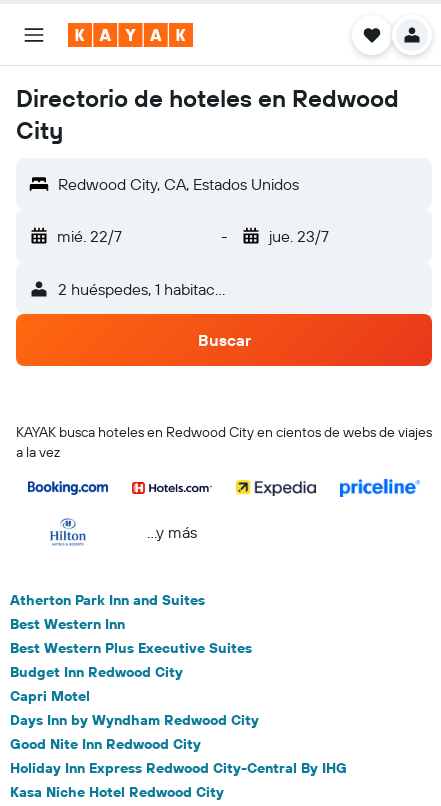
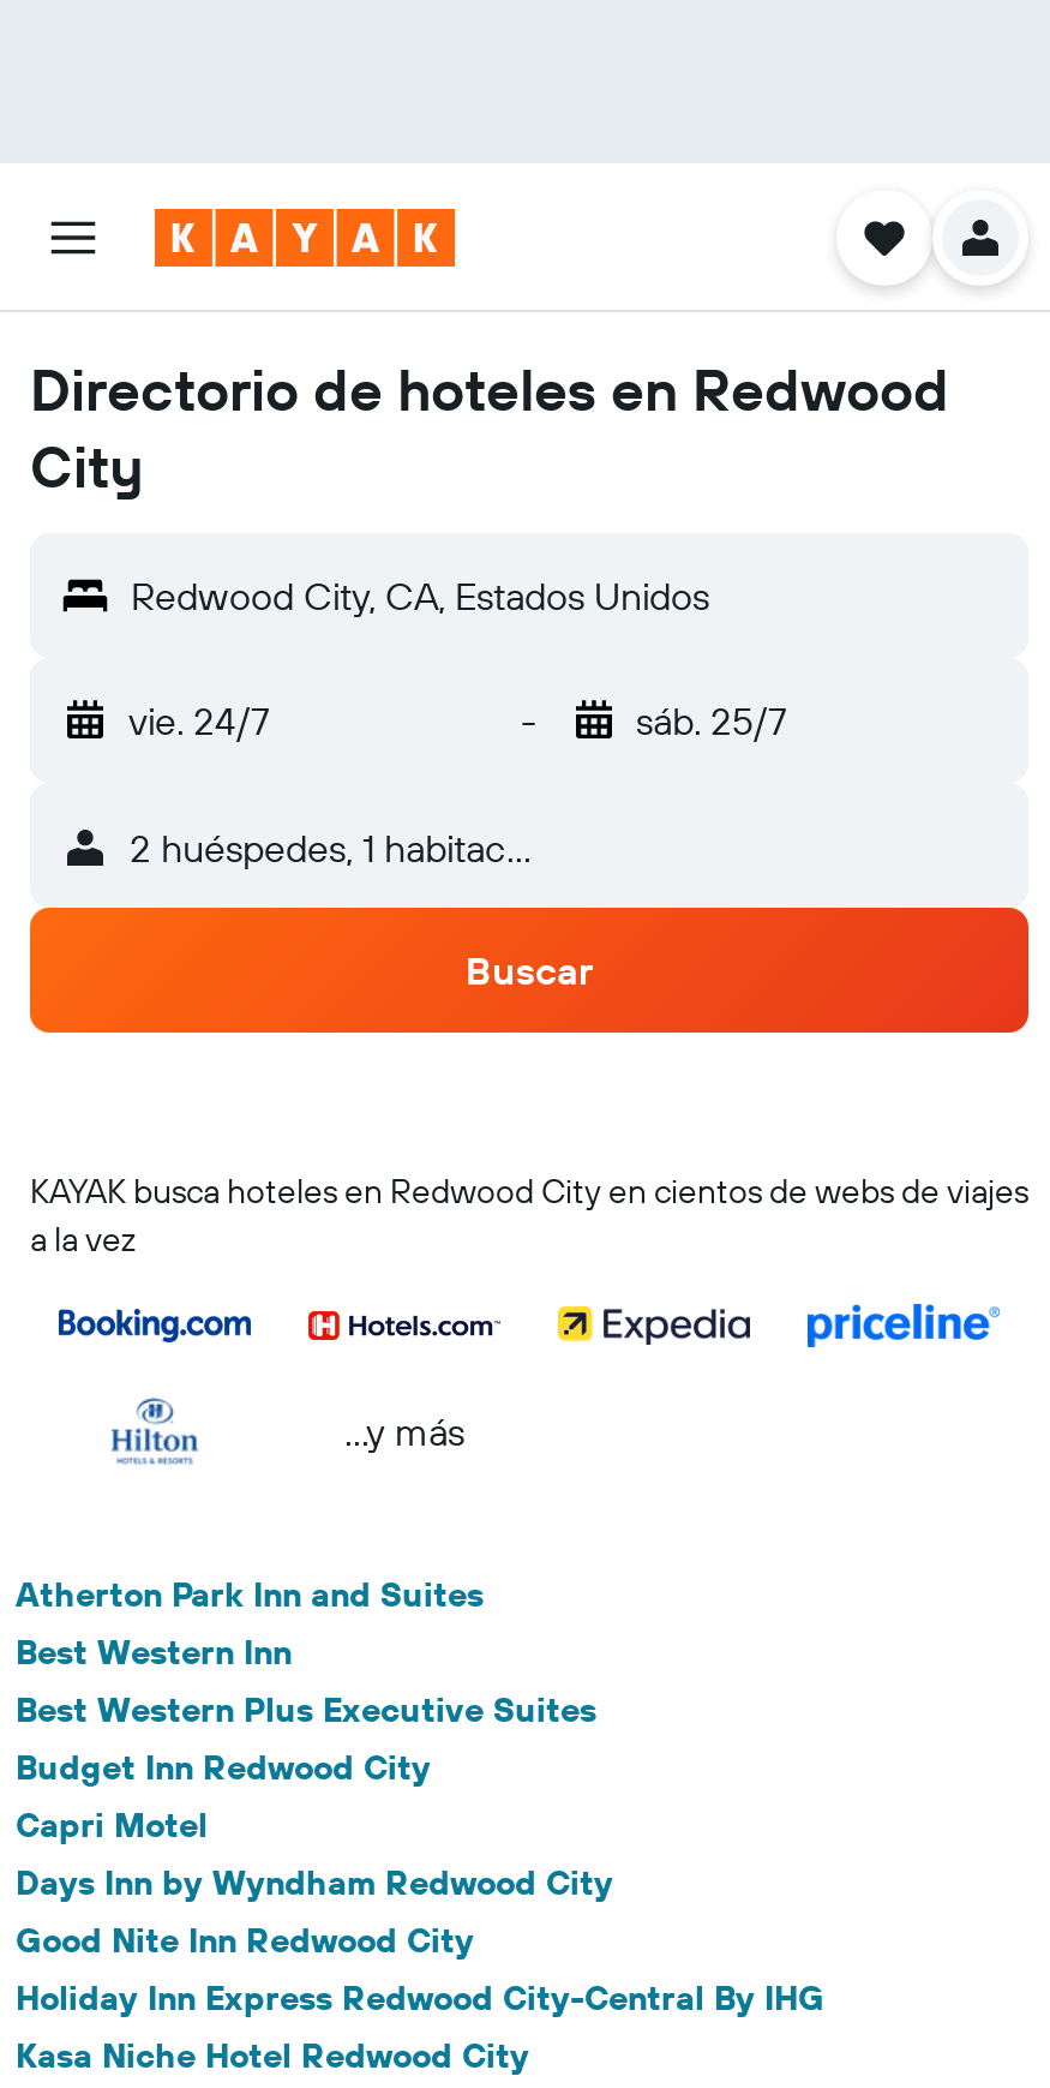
- mié. 22/7
+ vie. 24/7

- jue. 23/7
+ sáb. 25/7
